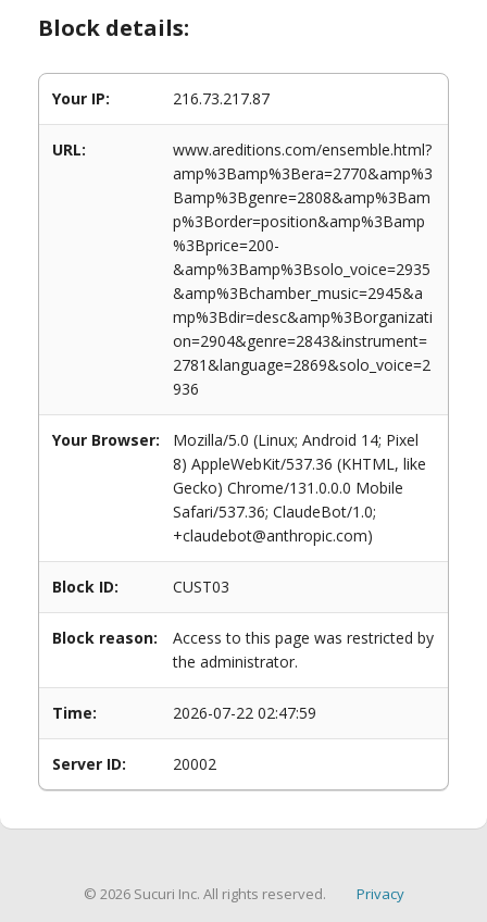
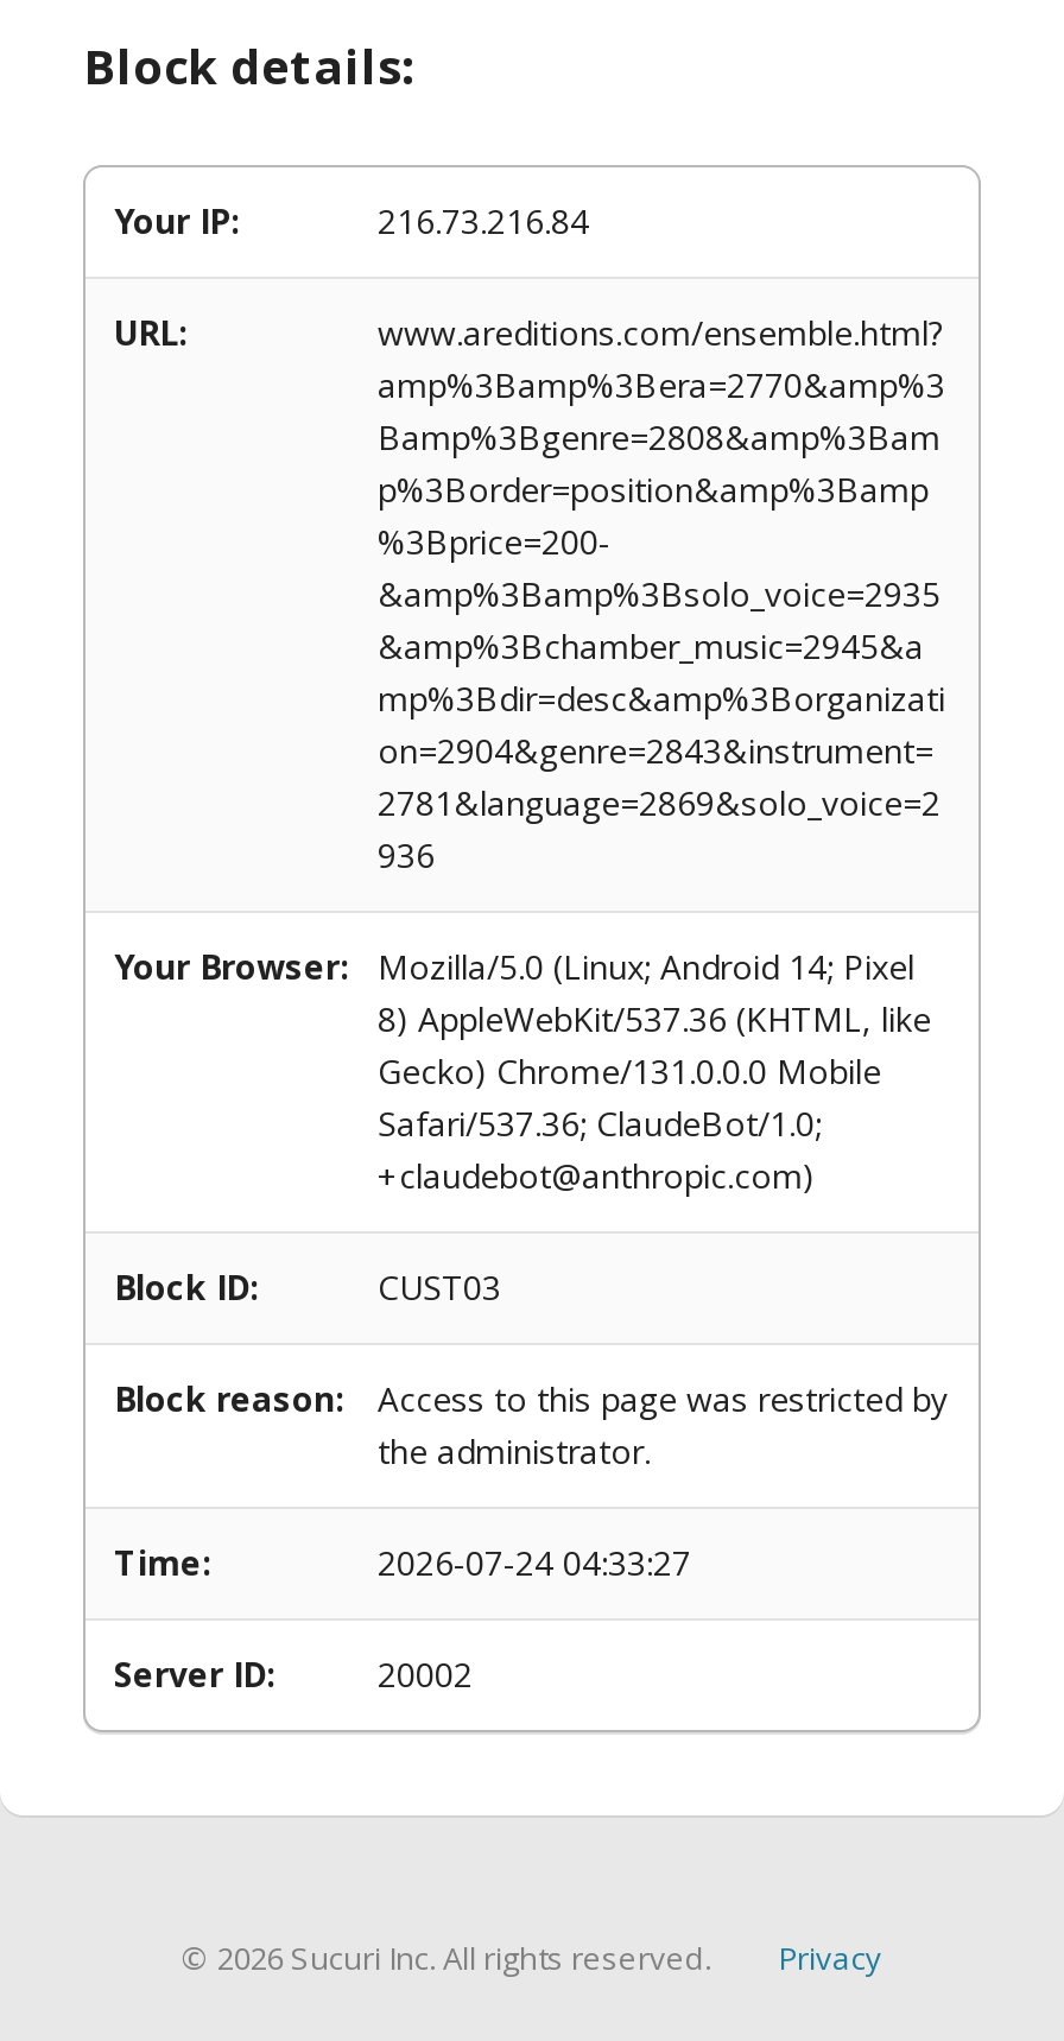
- 216.73.217.87
+ 216.73.216.84

- 2026-07-22 02:47:59
+ 2026-07-24 04:33:27
